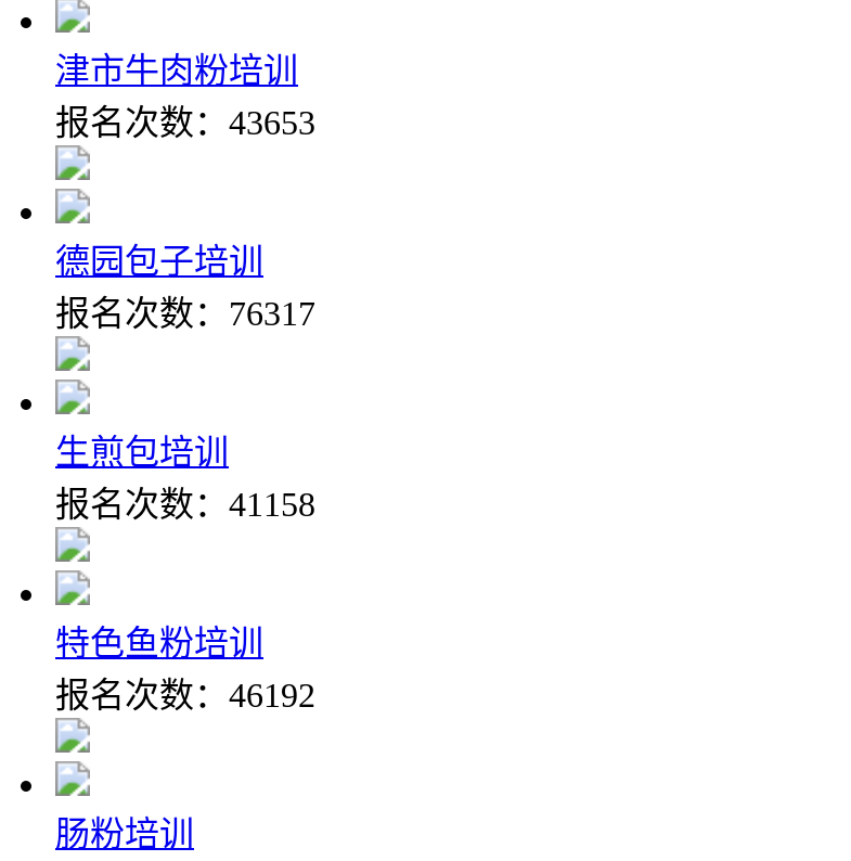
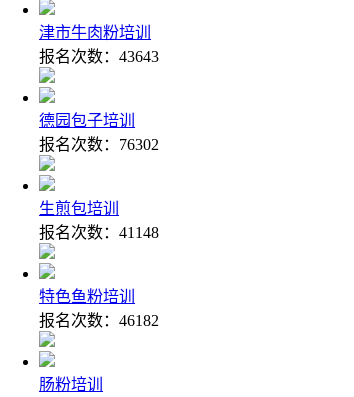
- 报名次数：43653
+ 报名次数：43643

- 报名次数：76317
+ 报名次数：76302

- 报名次数：41158
+ 报名次数：41148

- 报名次数：46192
+ 报名次数：46182
